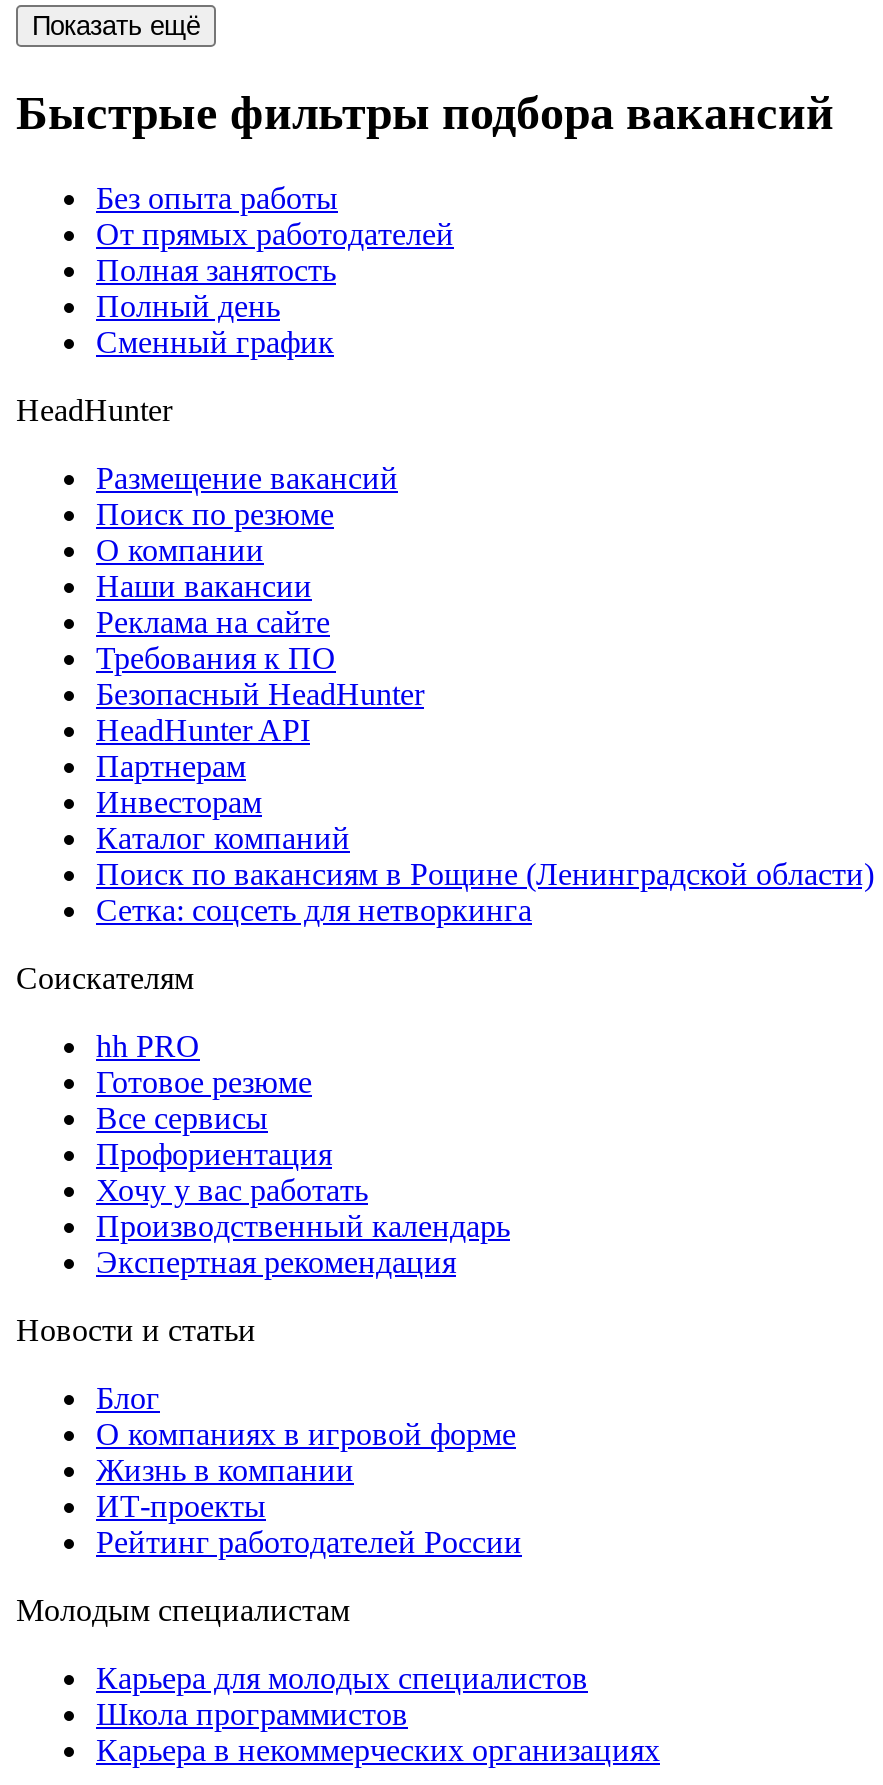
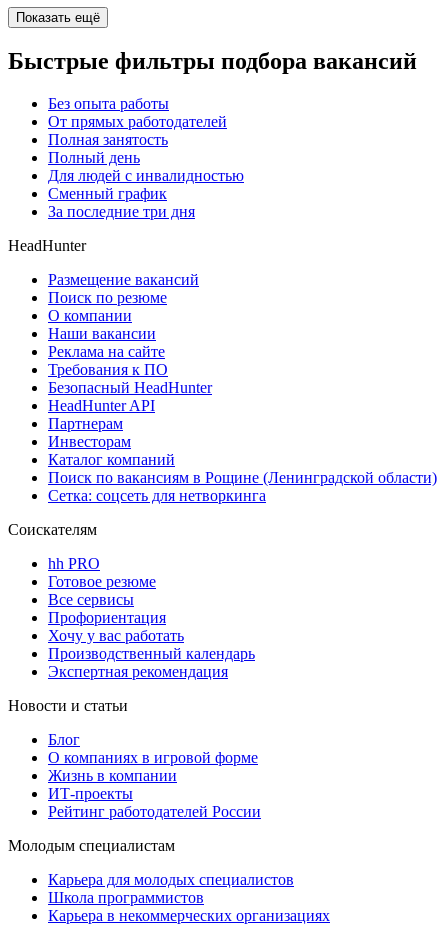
+ Для людей с инвалидностью

+ За последние три дня
